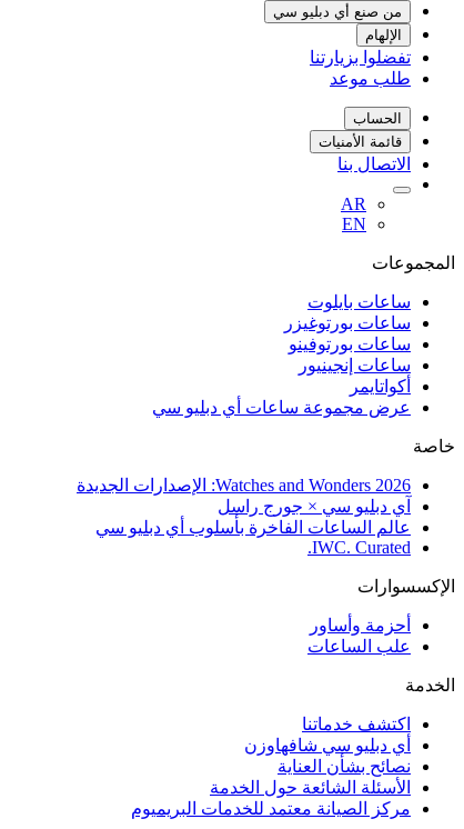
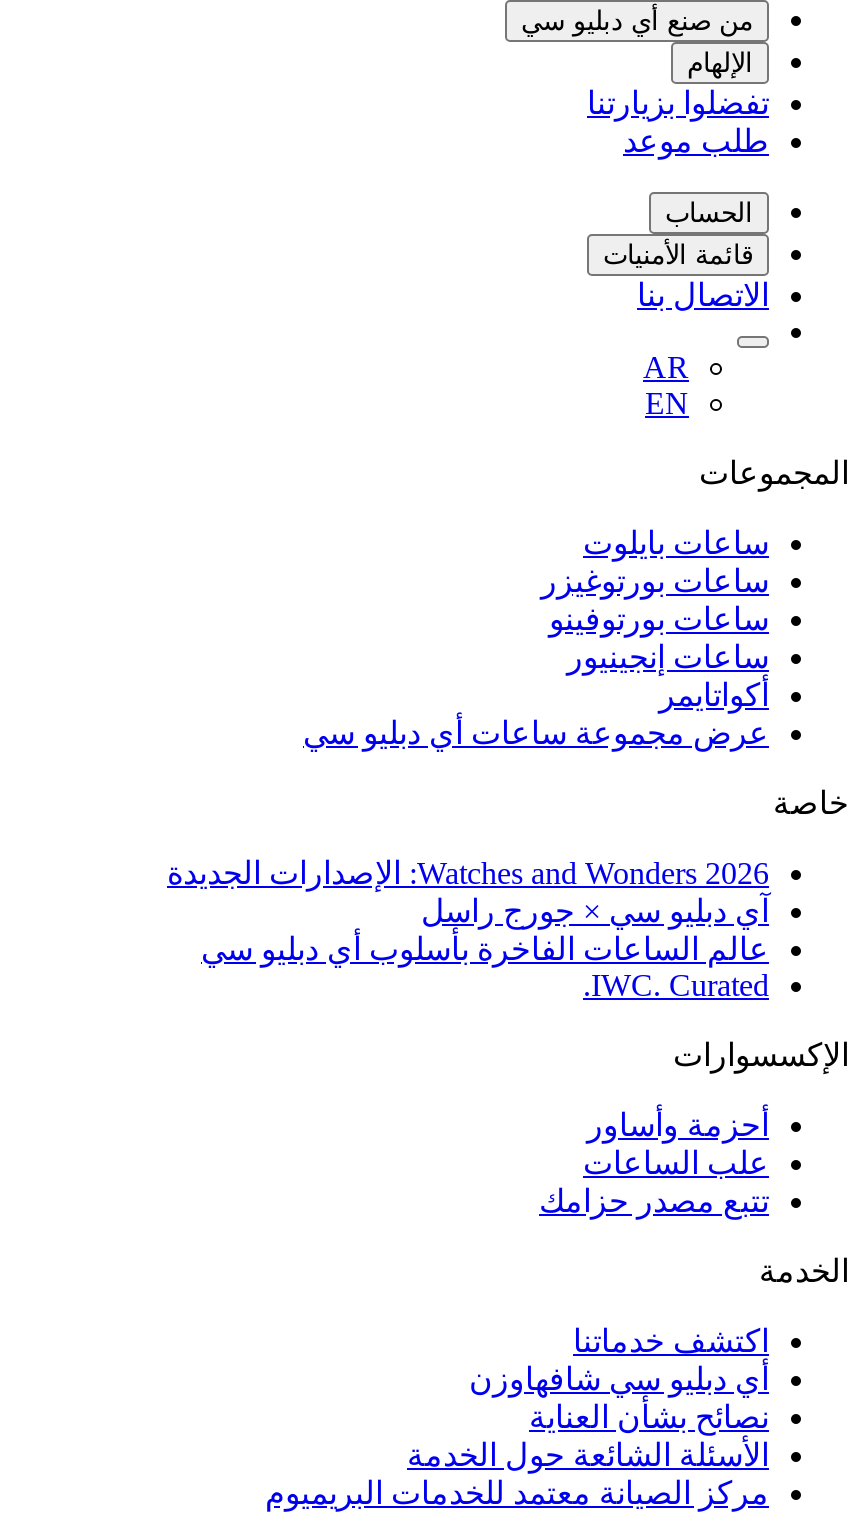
+ تتبع مصدر حزامك
